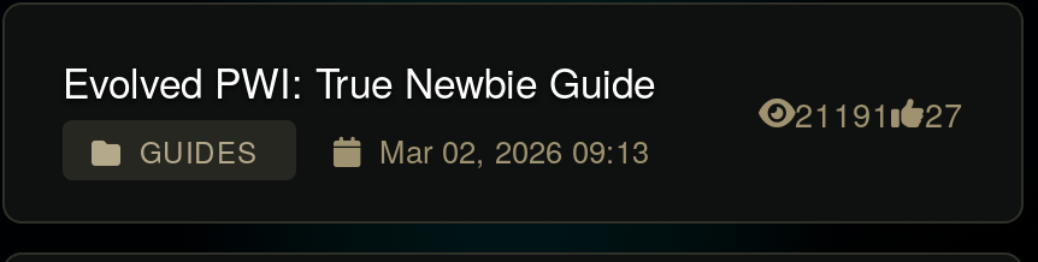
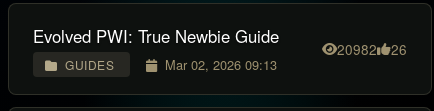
- 21191
+ 20982

- 27
+ 26
